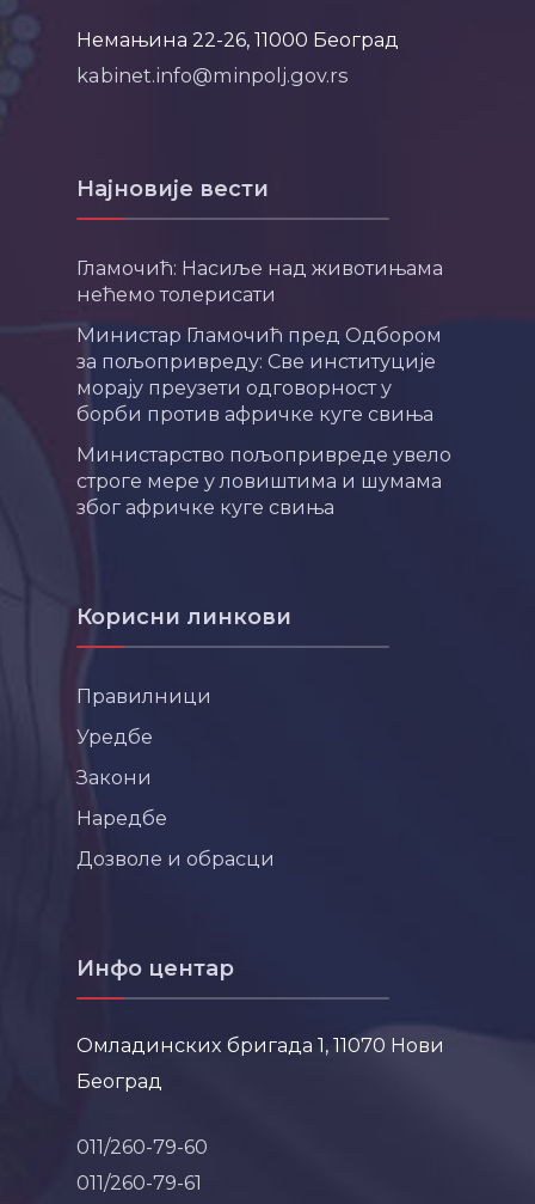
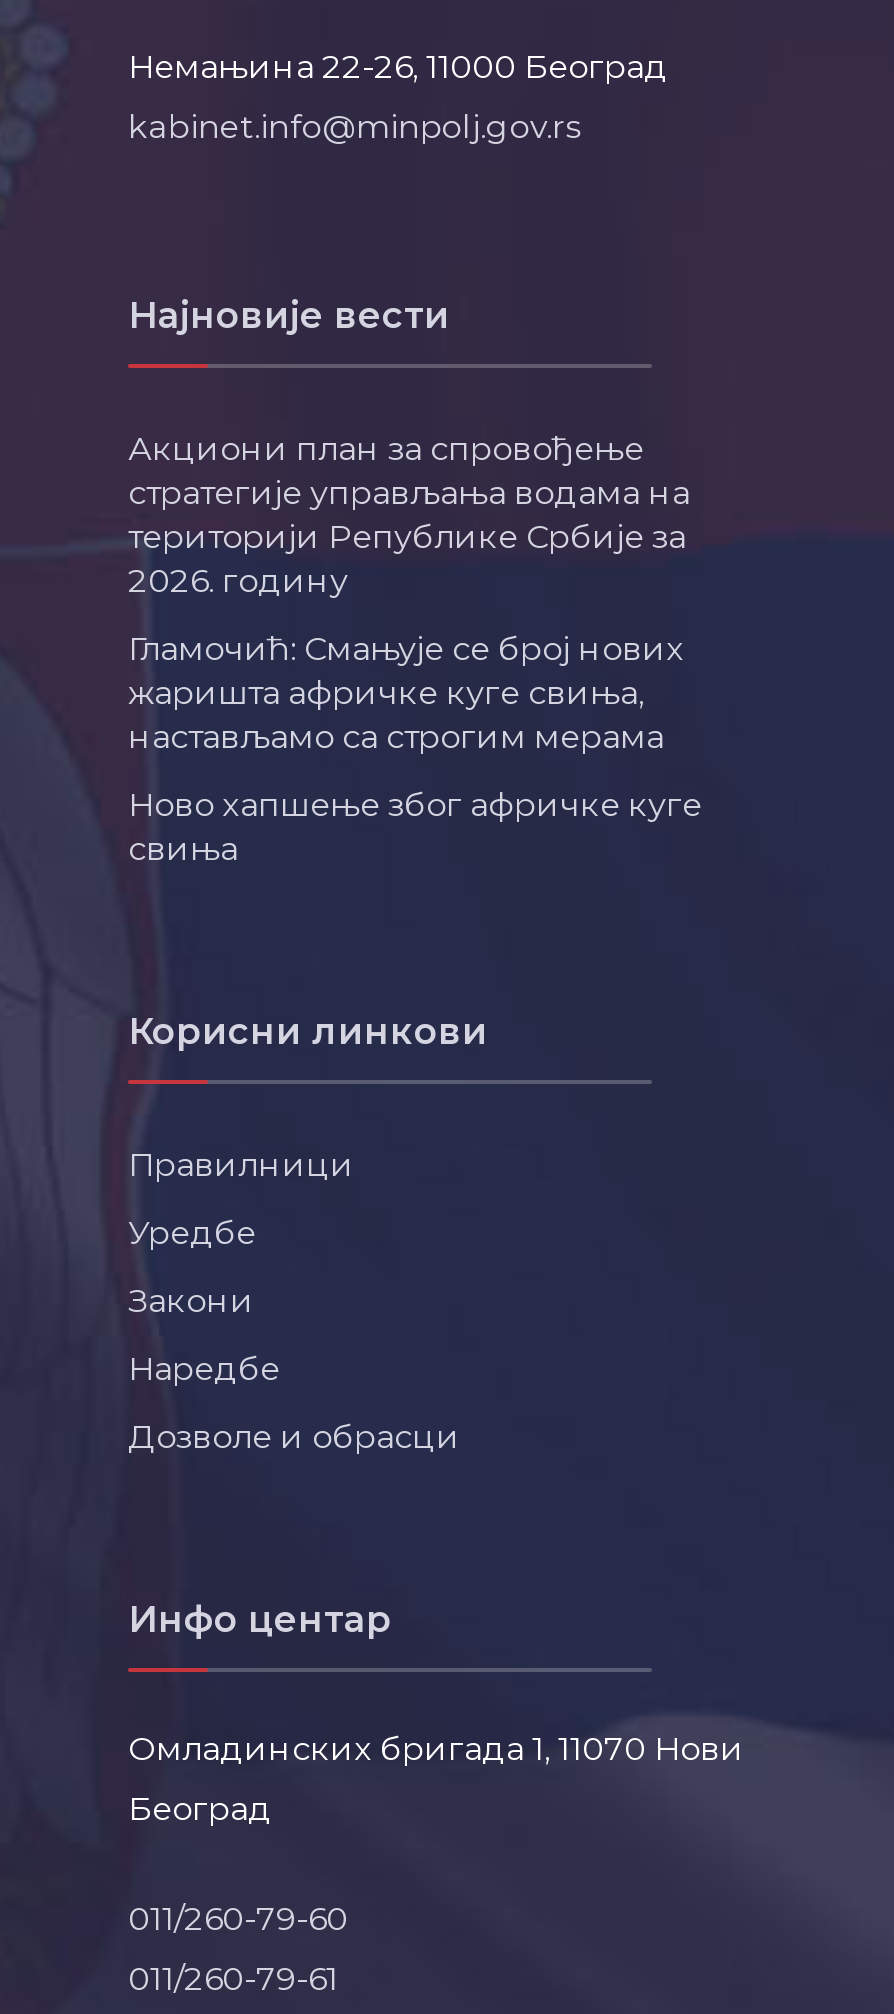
- Гламочић: Насиље над животињама
- нећемо толерисати
+ Акциони план за спровођење
+ стратегије управљања водама на
+ територији Републике Србије за
+ 2026. годину

- Министар Гламочић пред Одбором
- за пољопривреду: Све институције
- морају преузети одговорност у
- борби против афричке куге свиња
+ Гламочић: Смањује се број нових
+ жаришта афричке куге свиња,
+ настављамо са строгим мерама

- Министарство пољопривреде увело
- строге мере у ловиштима и шумама
- због афричке куге свиња
+ Ново хапшење због афричке куге
+ свиња
